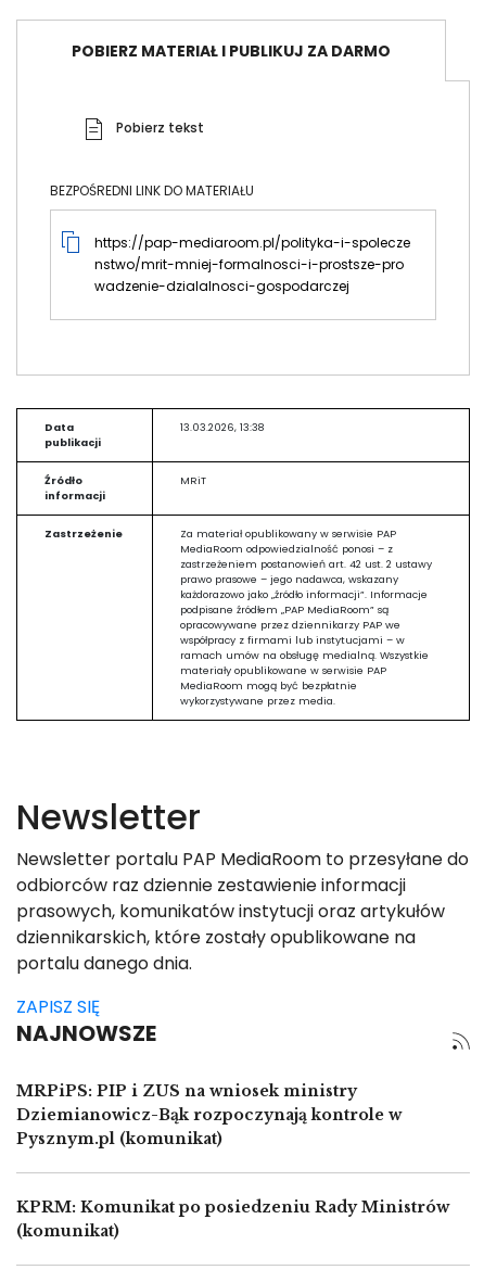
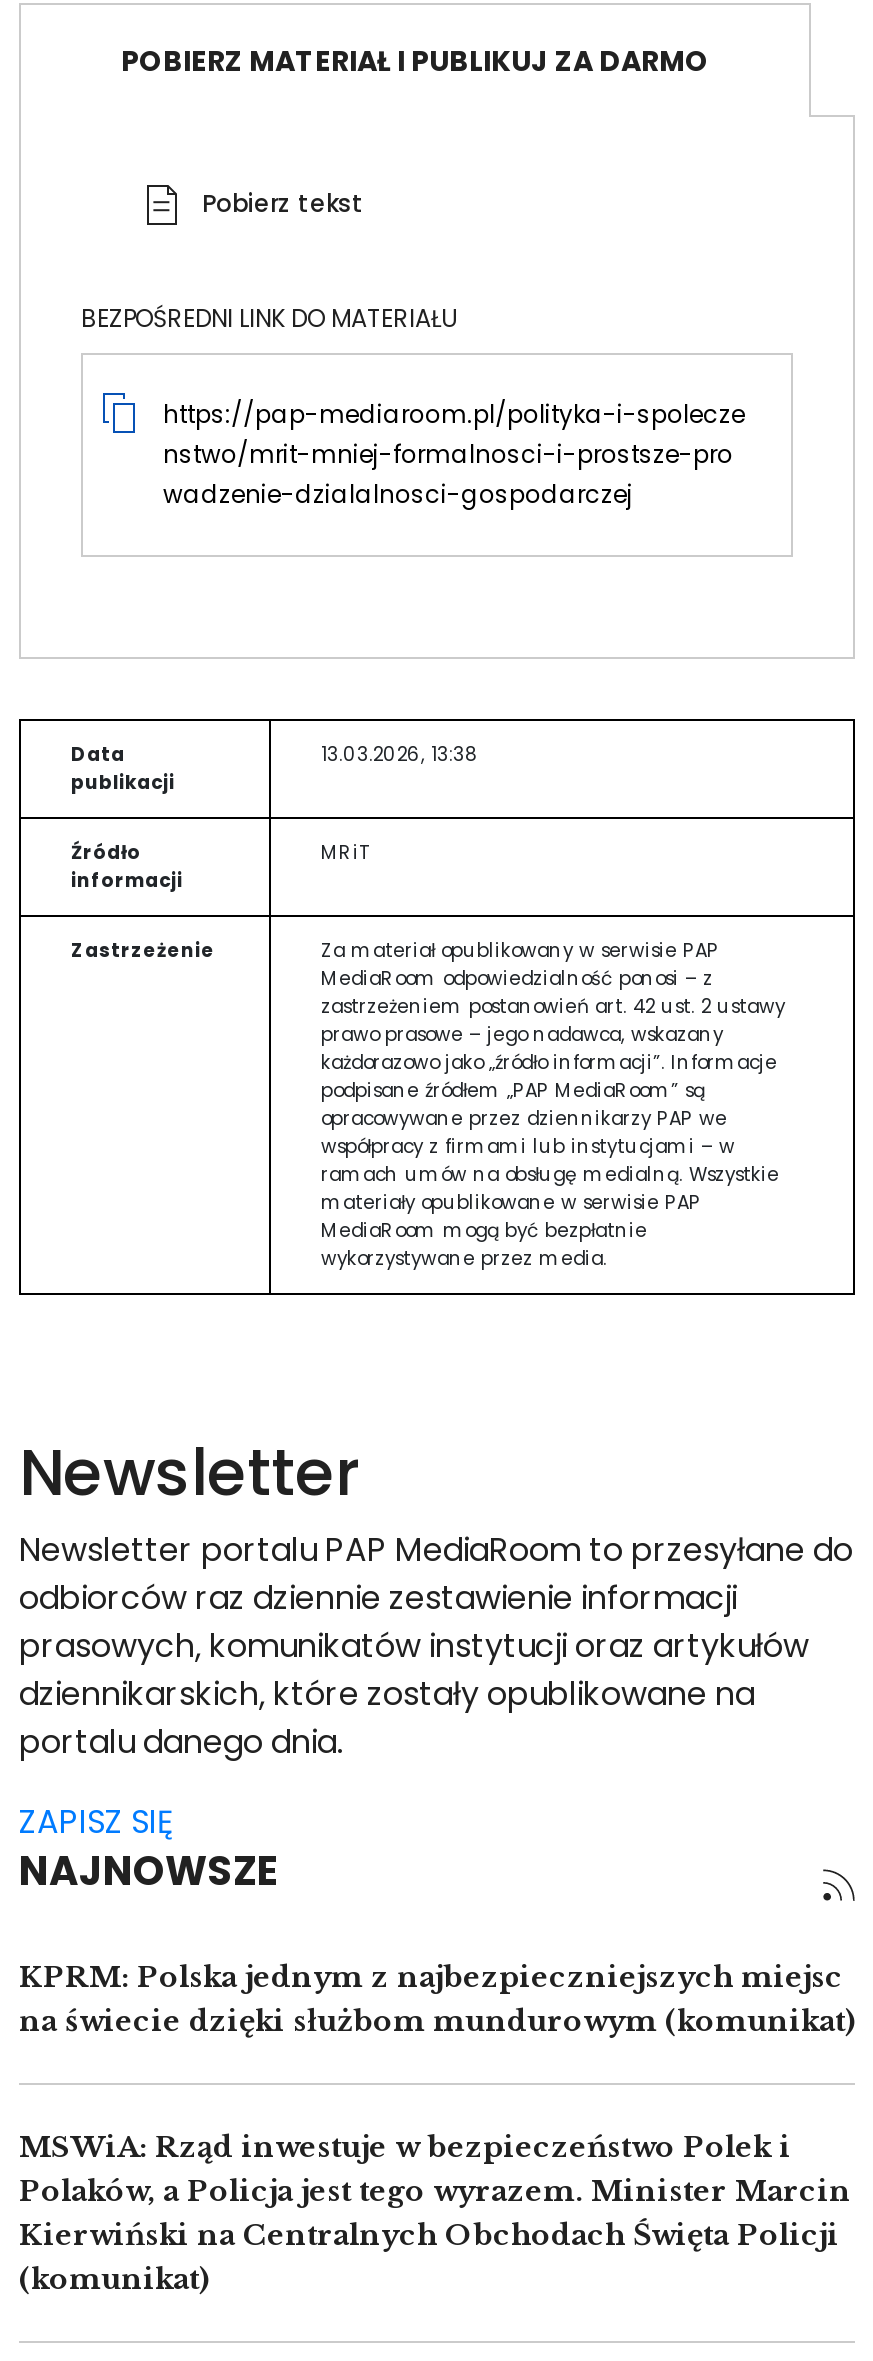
- MRPiPS: PIP i ZUS na wniosek ministry
- Dziemianowicz-Bąk rozpoczynają kontrole w
- Pysznym.pl (komunikat)
+ KPRM: Polska jednym z najbezpieczniejszych miejsc
+ na świecie dzięki służbom mundurowym (komunikat)

- KPRM: Komunikat po posiedzeniu Rady Ministrów
+ MSWiA: Rząd inwestuje w bezpieczeństwo Polek i
+ Polaków, a Policja jest tego wyrazem. Minister Marcin
+ Kierwiński na Centralnych Obchodach Święta Policji
